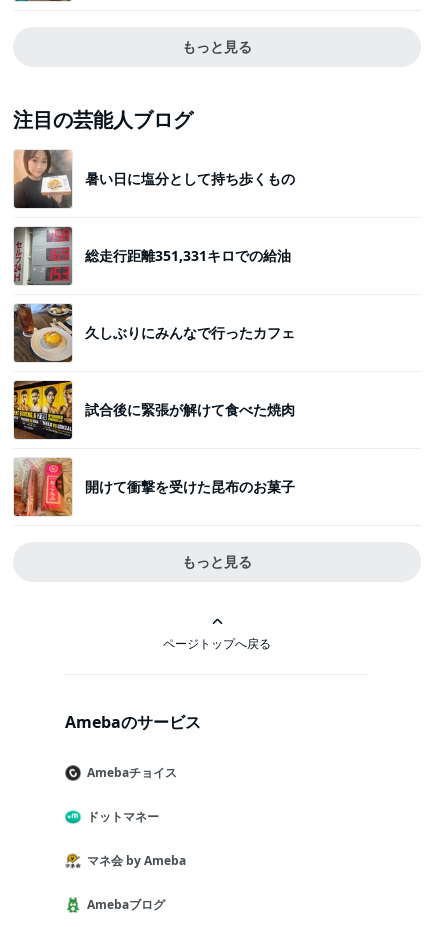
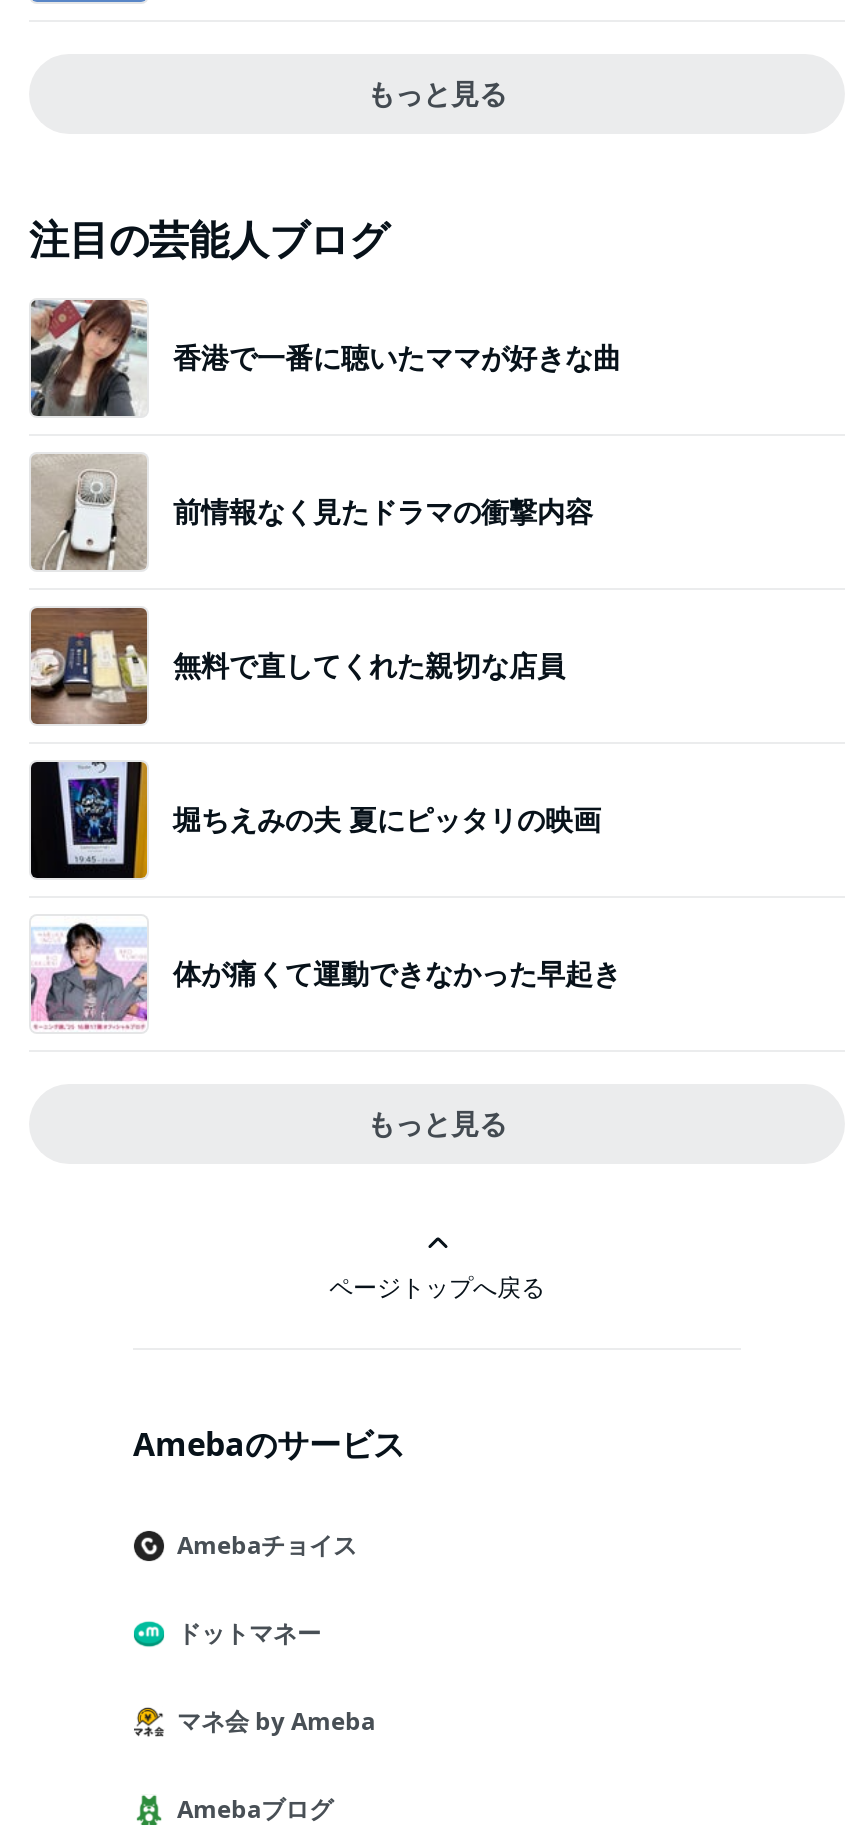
- [image]
- 暑い日に塩分として持ち歩くもの
+ [image]
+ 香港で一番に聴いたママが好きな曲

- [image]
- 総走行距離351,331キロでの給油
+ [image]
+ 前情報なく見たドラマの衝撃内容

- [image]
- 久しぶりにみんなで行ったカフェ
+ [image]
+ 無料で直してくれた親切な店員

- [image]
- 試合後に緊張が解けて食べた焼肉
+ [image]
+ 堀ちえみの夫 夏にピッタリの映画

- [image]
- 開けて衝撃を受けた昆布のお菓子
+ [image]
+ 体が痛くて運動できなかった早起き
